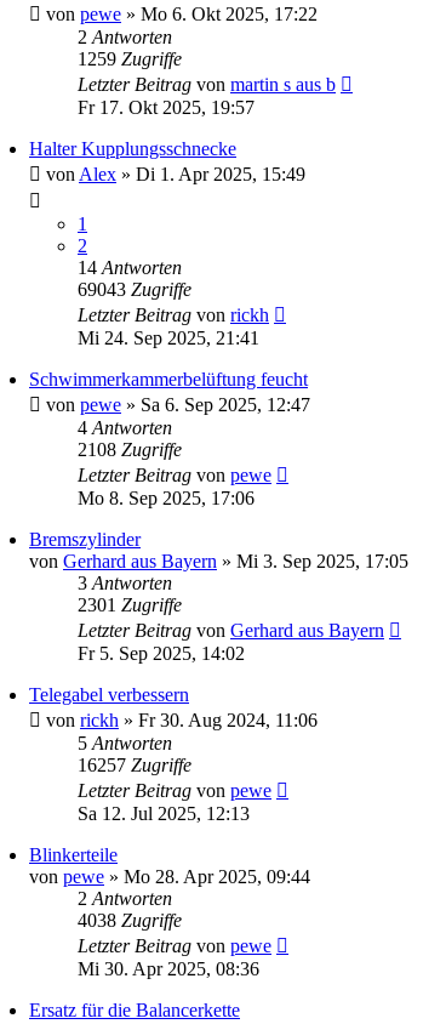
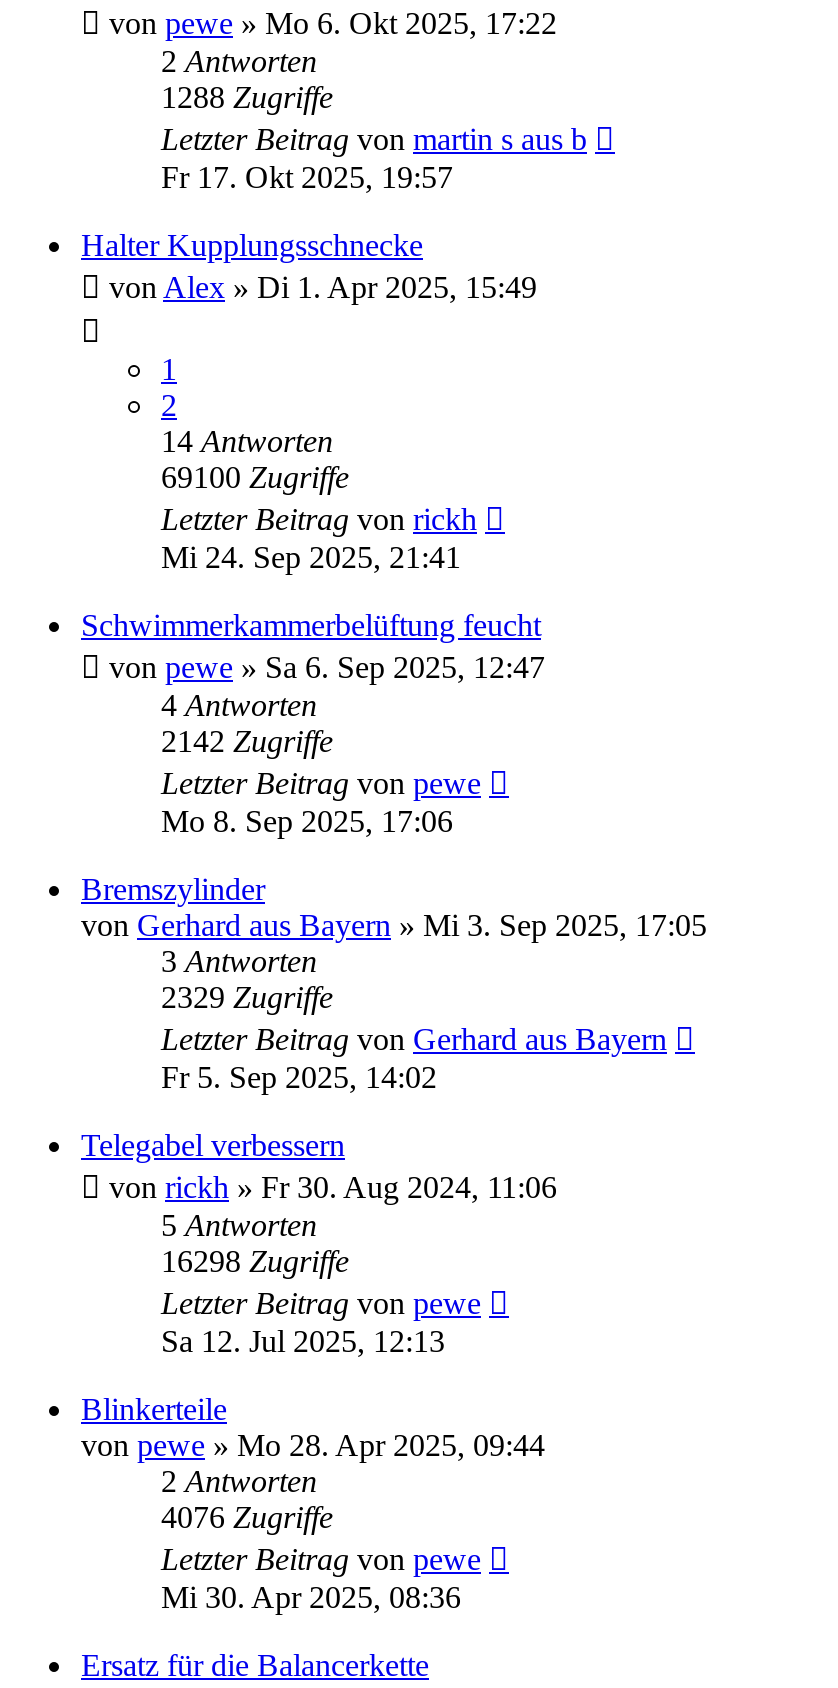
- 1259 Zugriffe
+ 1288 Zugriffe

- 69043 Zugriffe
+ 69100 Zugriffe

- 2108 Zugriffe
+ 2142 Zugriffe

- 2301 Zugriffe
+ 2329 Zugriffe

- 16257 Zugriffe
+ 16298 Zugriffe

- 4038 Zugriffe
+ 4076 Zugriffe
